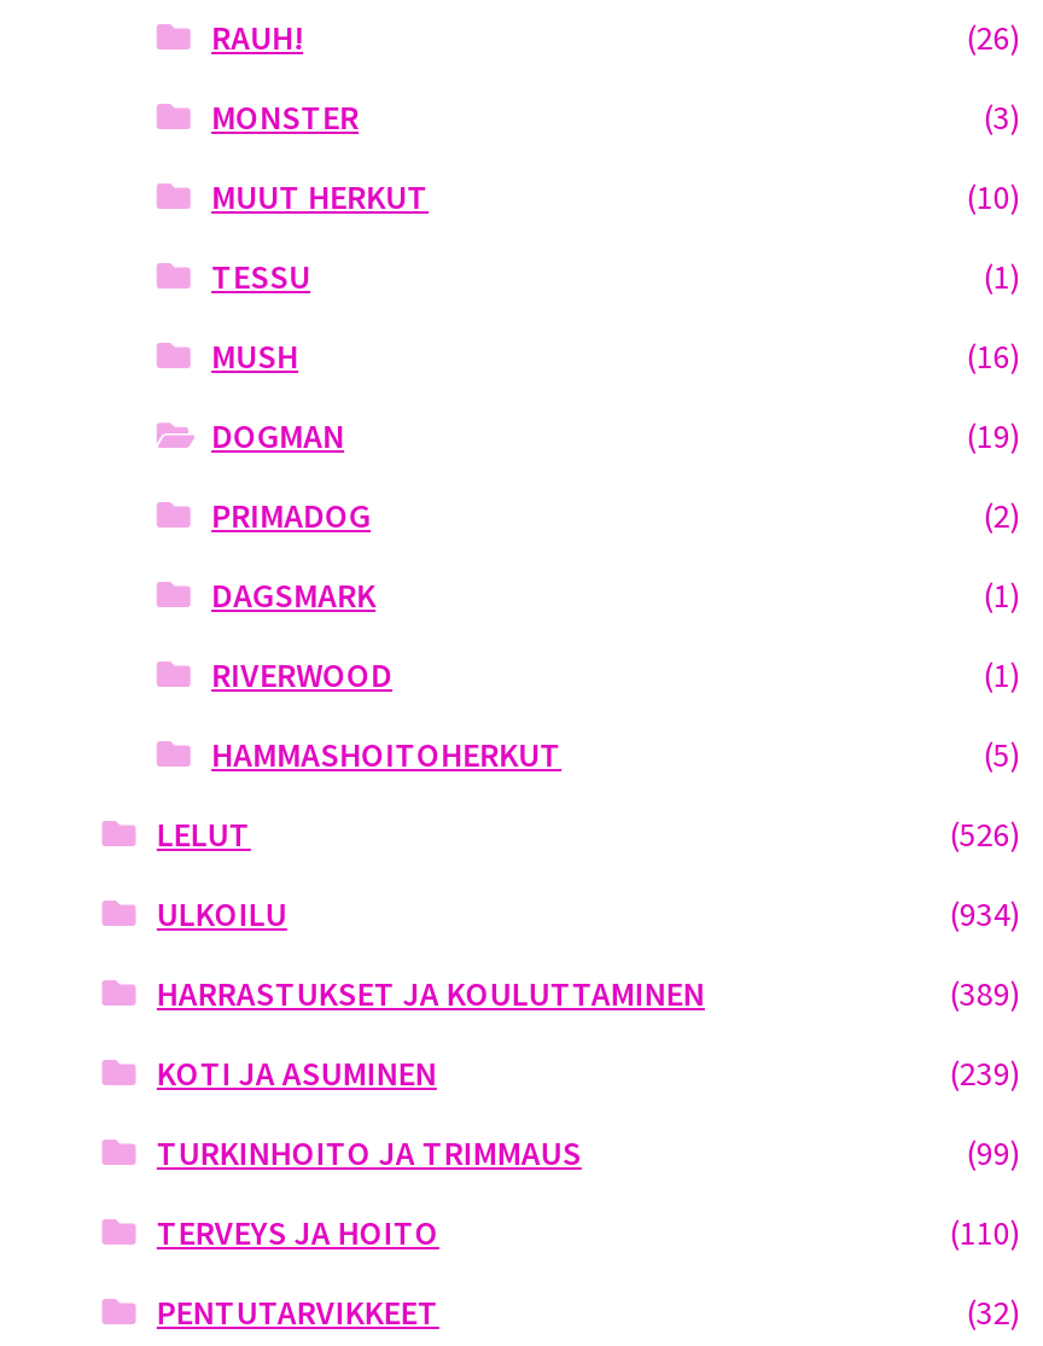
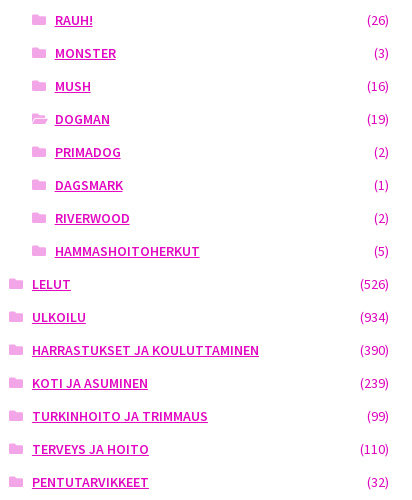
- MUUT HERKUT
- (10)
- TESSU
- (1)

- (1)
+ (2)

- (389)
+ (390)
